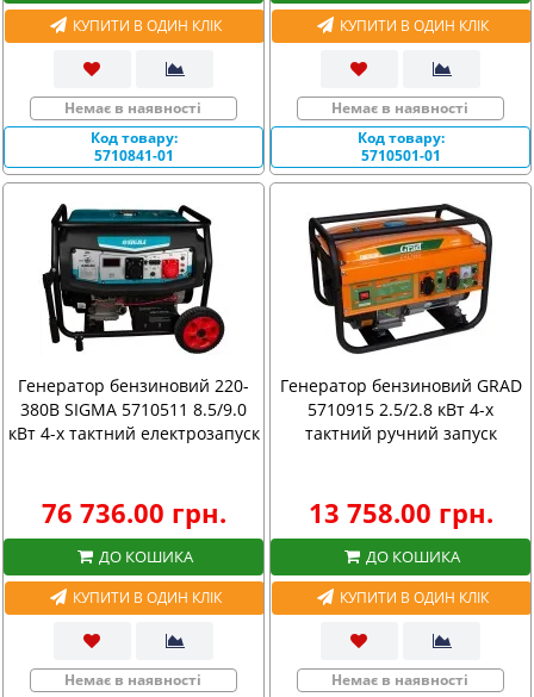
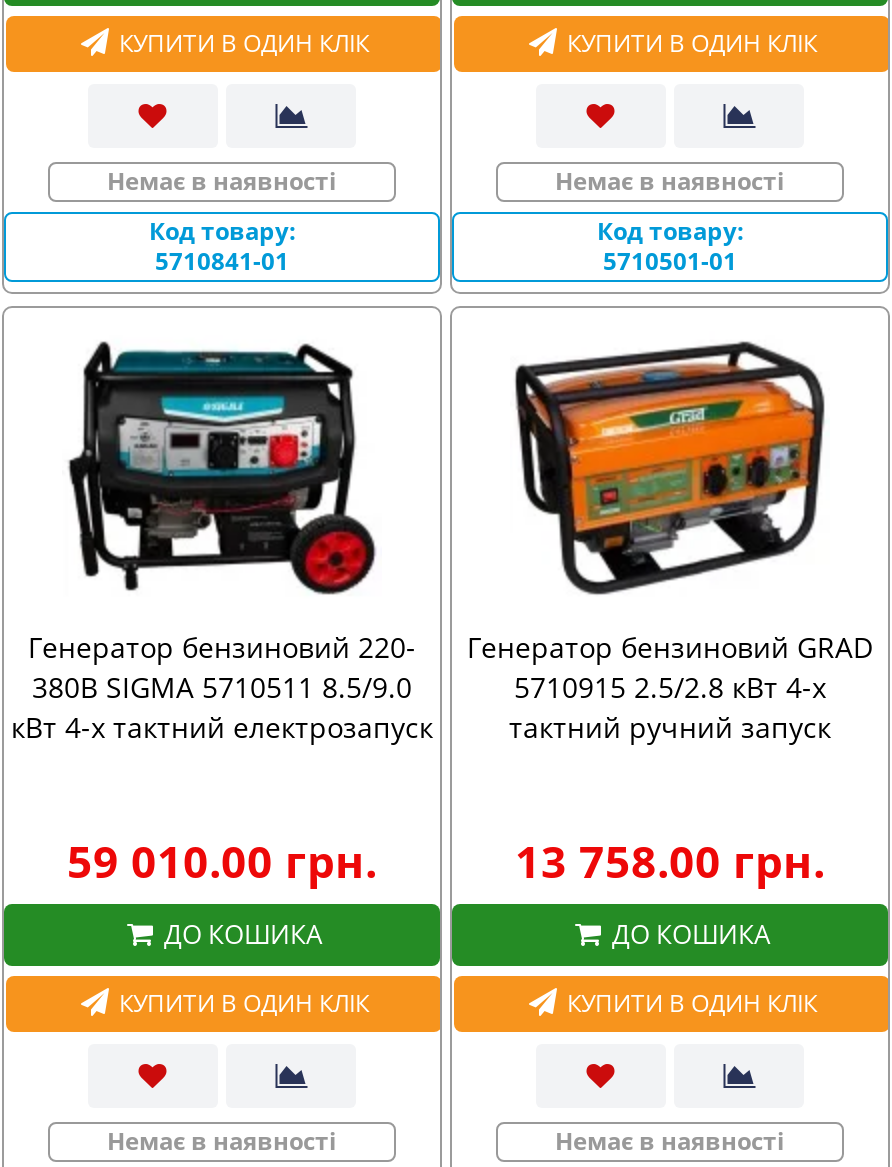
- 76 736.00 грн.
+ 59 010.00 грн.
